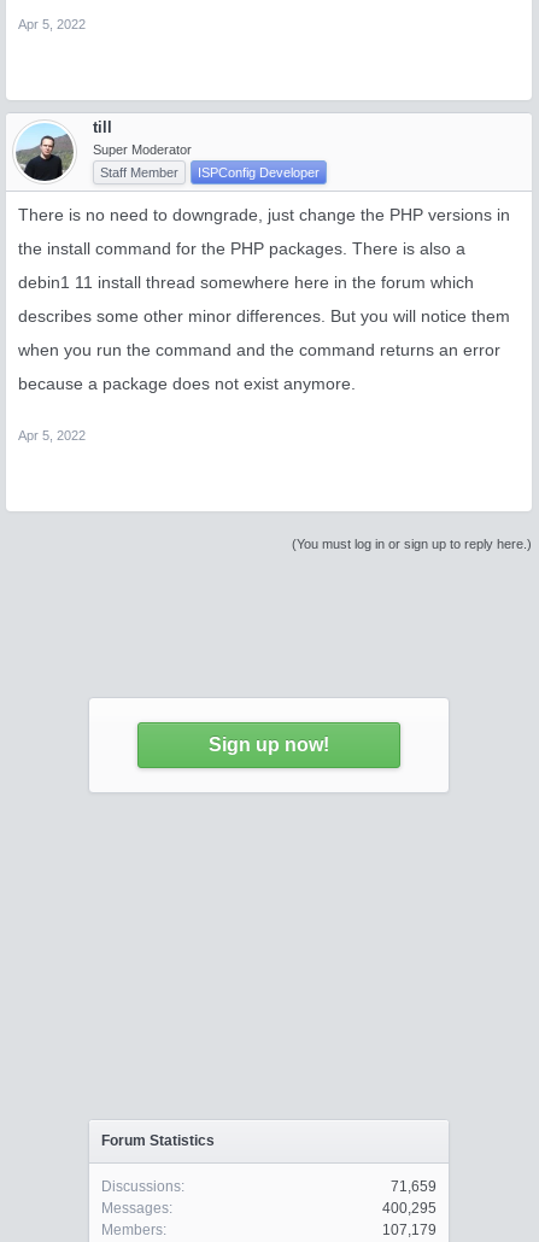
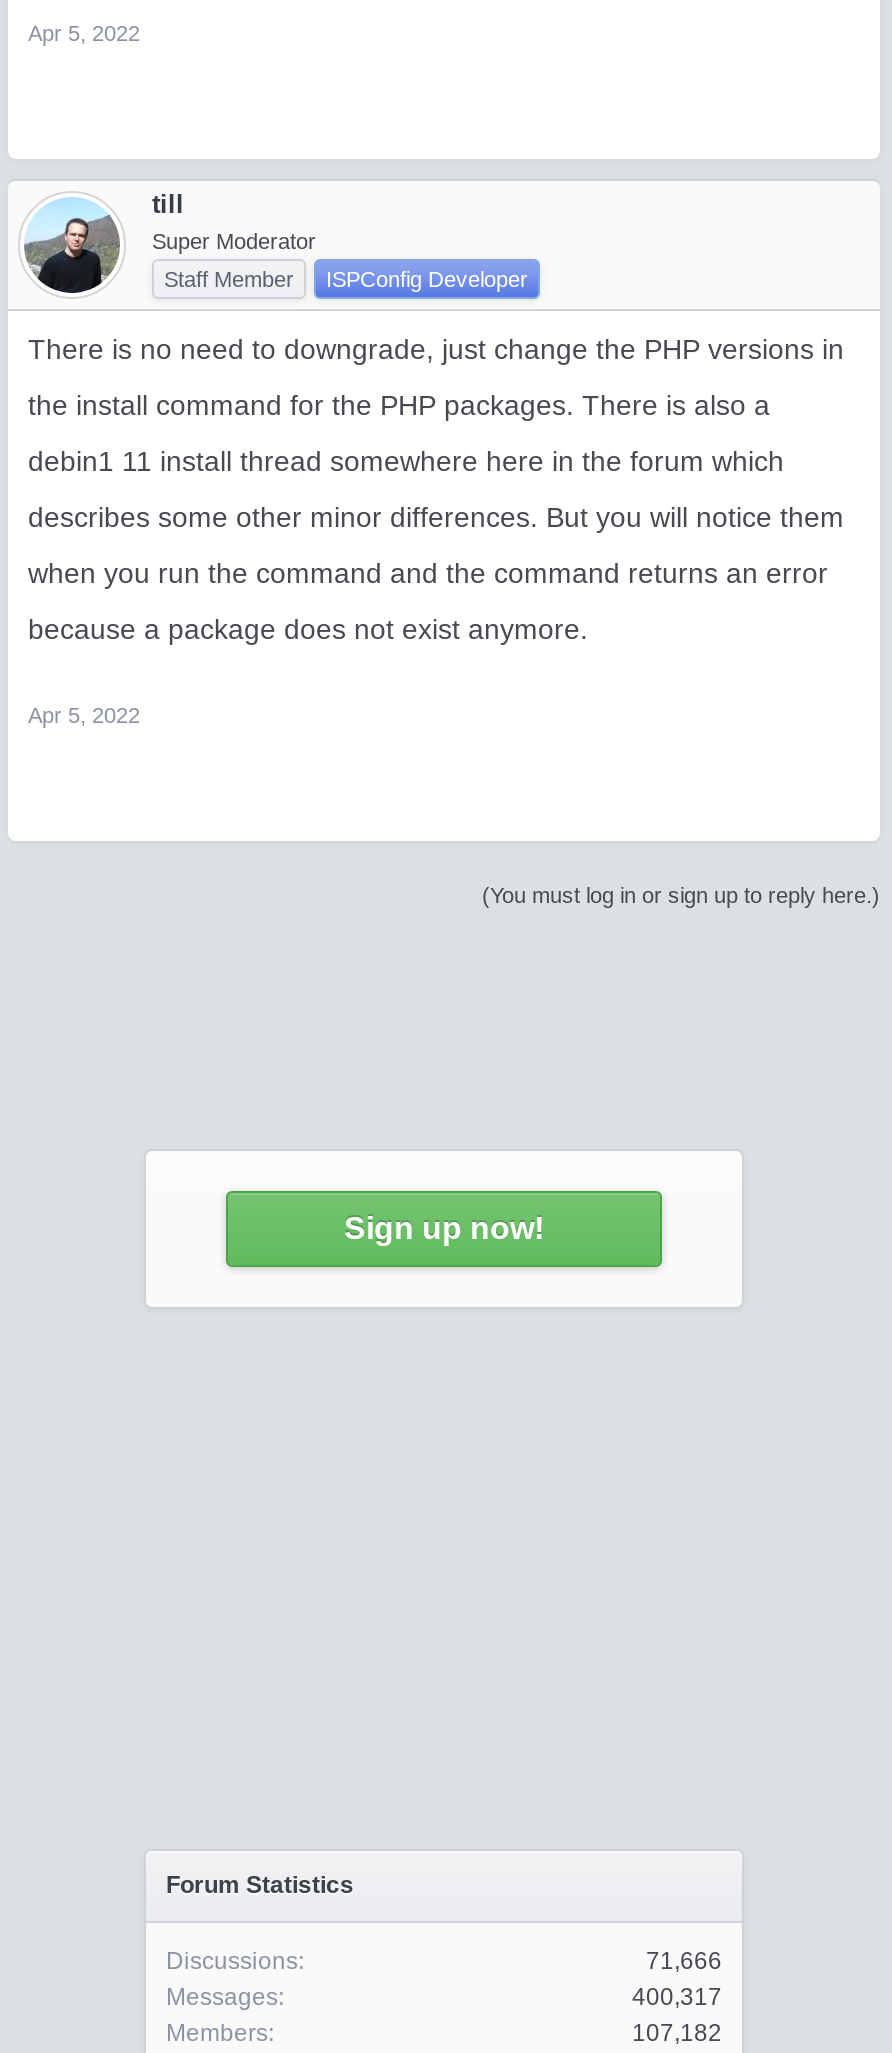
- 71,659
+ 71,666

- 400,295
+ 400,317

- 107,179
+ 107,182
